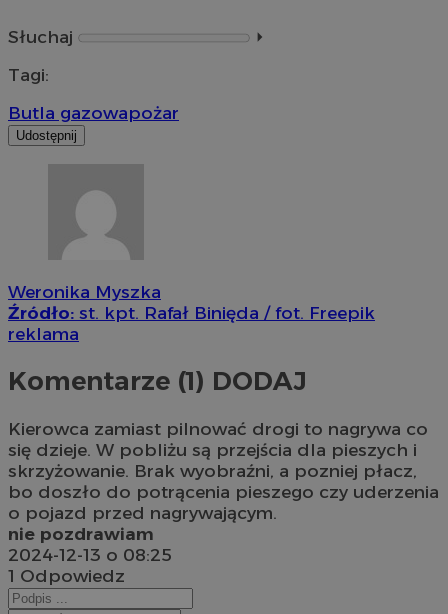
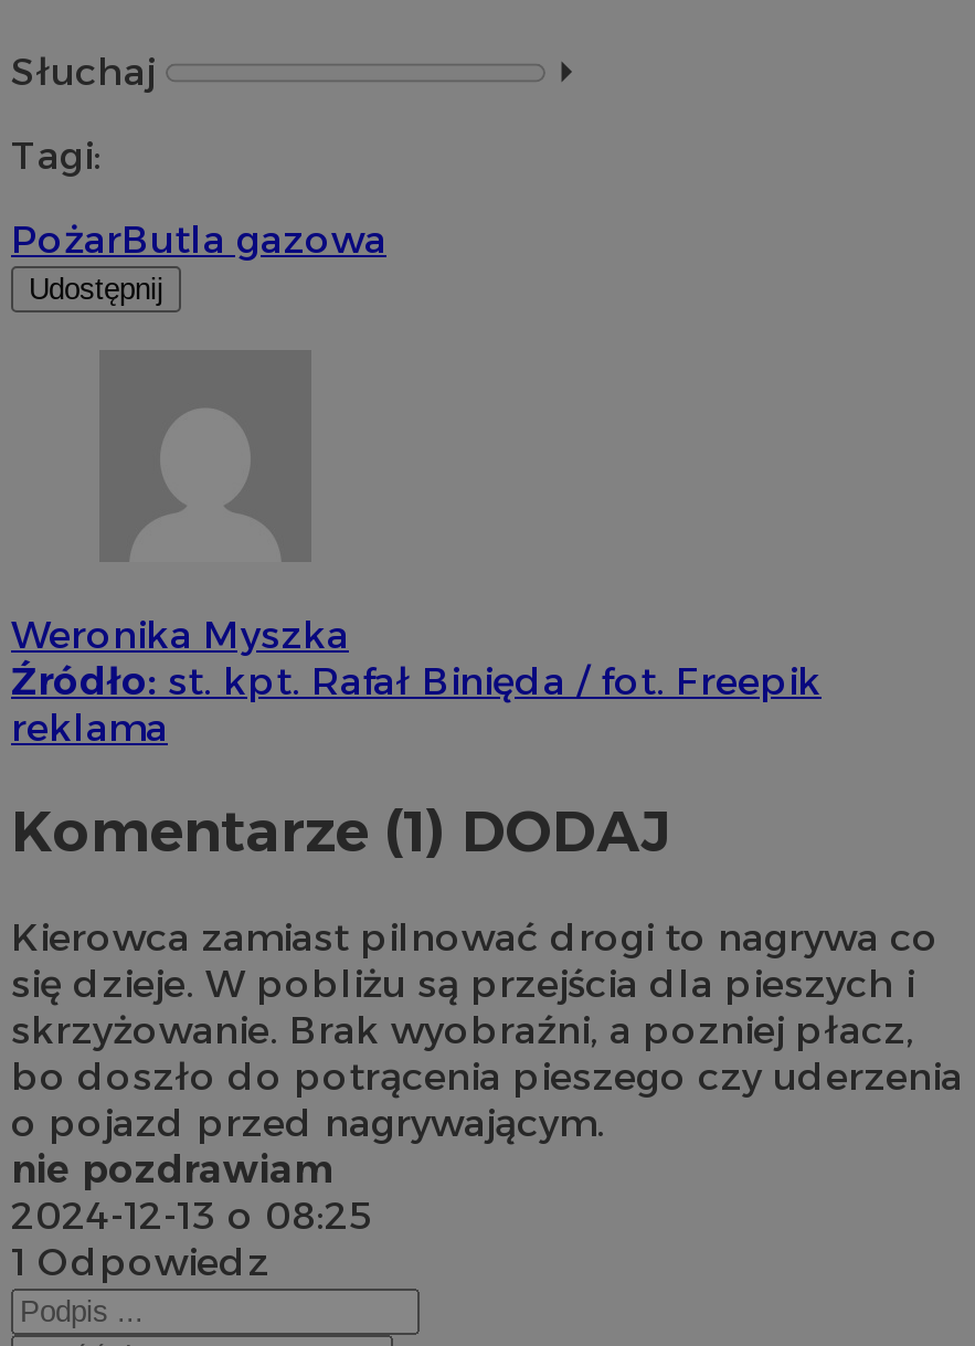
- Butla gazowapożar
+ PożarButla gazowa
